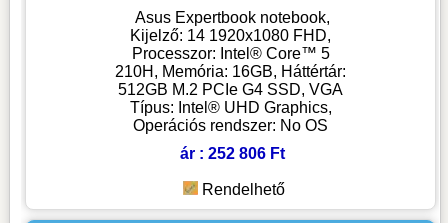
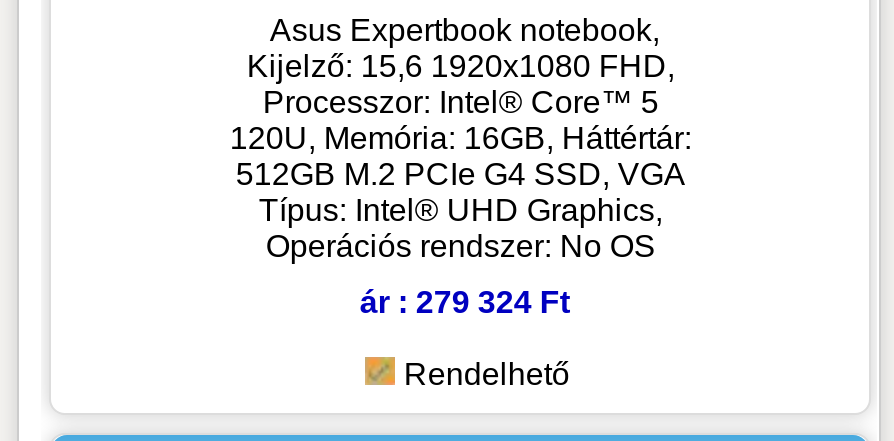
- Kijelző: 14 1920x1080 FHD,
+ Kijelző: 15,6 1920x1080 FHD,

- 210H, Memória: 16GB, Háttértár:
+ 120U, Memória: 16GB, Háttértár:

- ár : 252 806 Ft
+ ár : 279 324 Ft
